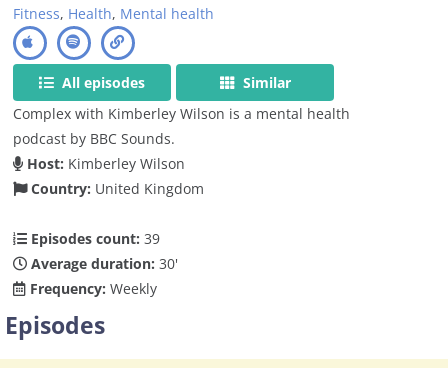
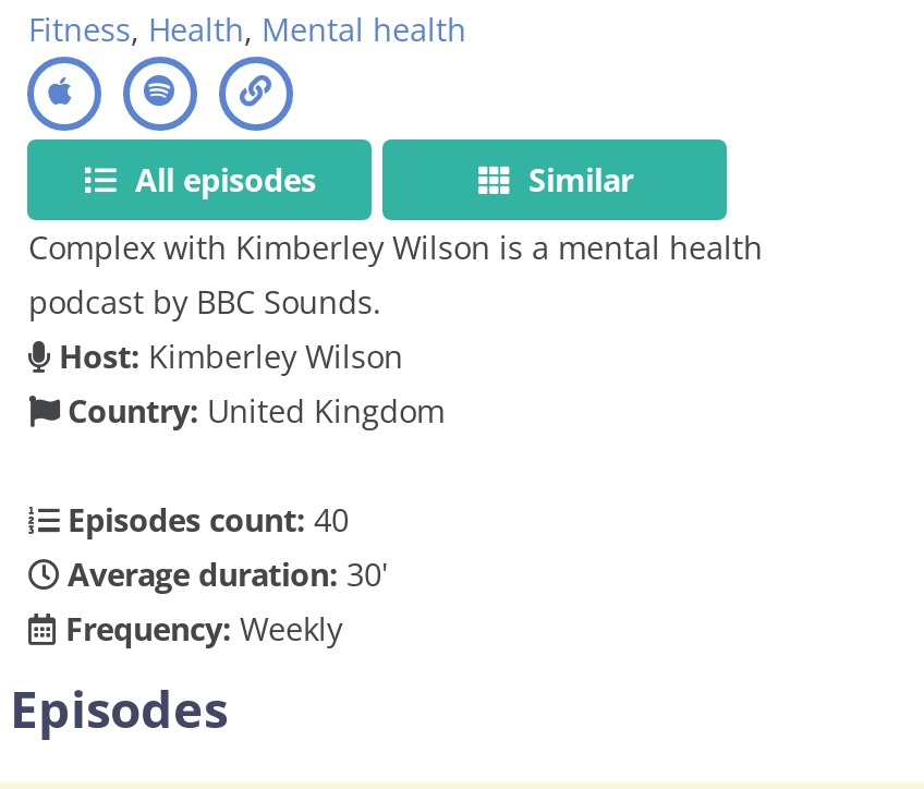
- Episodes count: 39
+ Episodes count: 40
